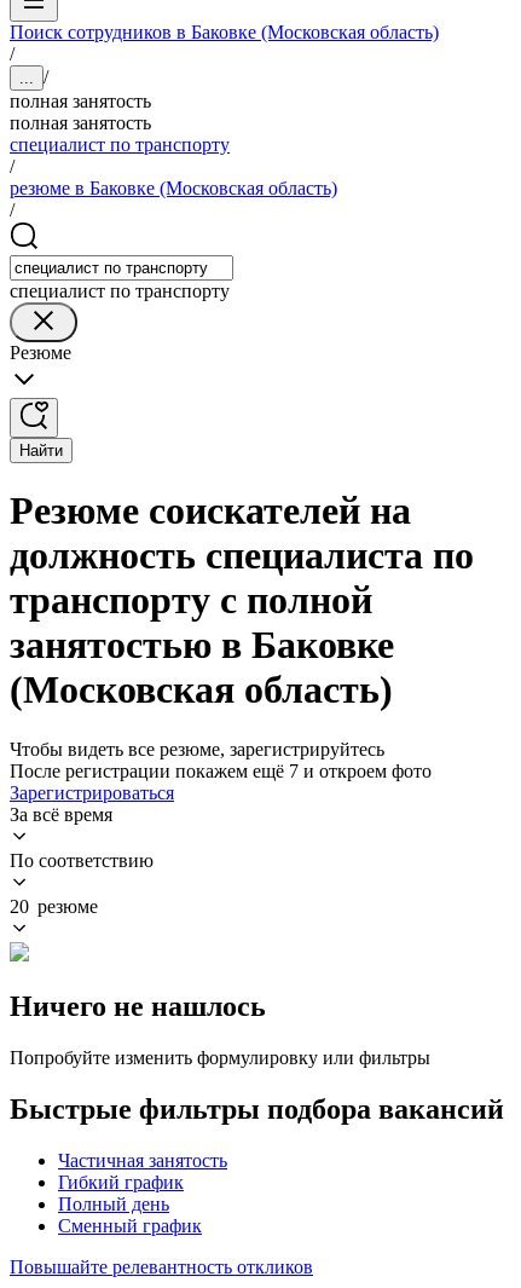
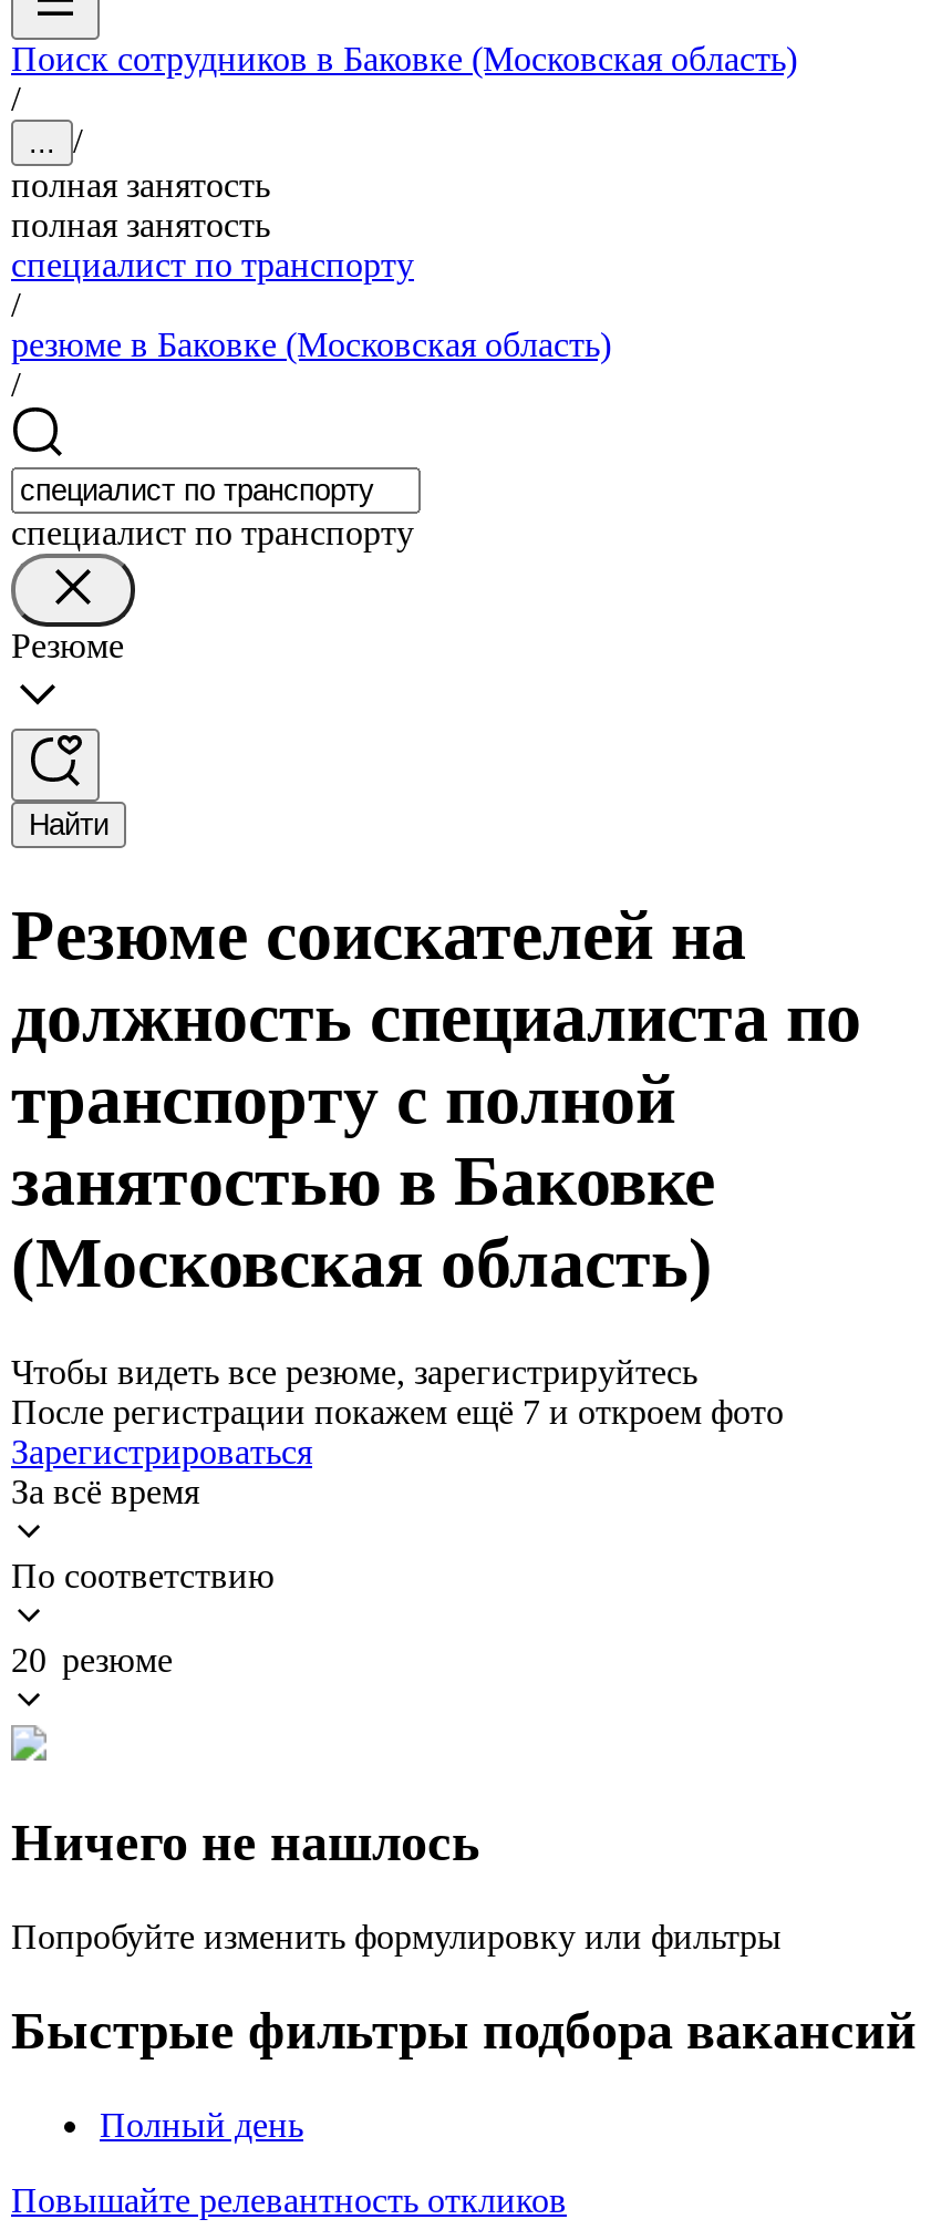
- Частичная занятость
- Гибкий график

- Сменный график
